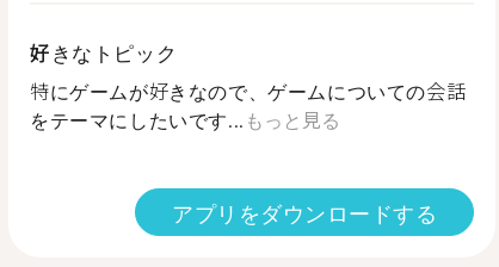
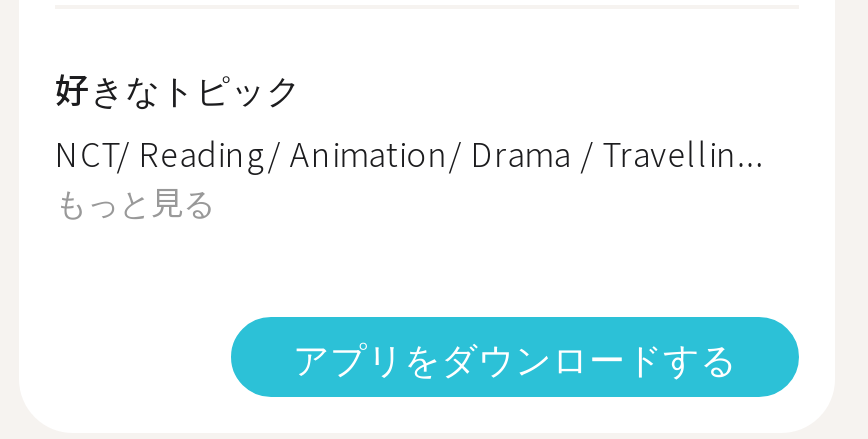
- 特にゲームが好きなので、ゲームについての会話
- をテーマにしたいです...もっと見る
+ NCT/ Reading/ Animation/ Drama / Travellin...
+ もっと見る
